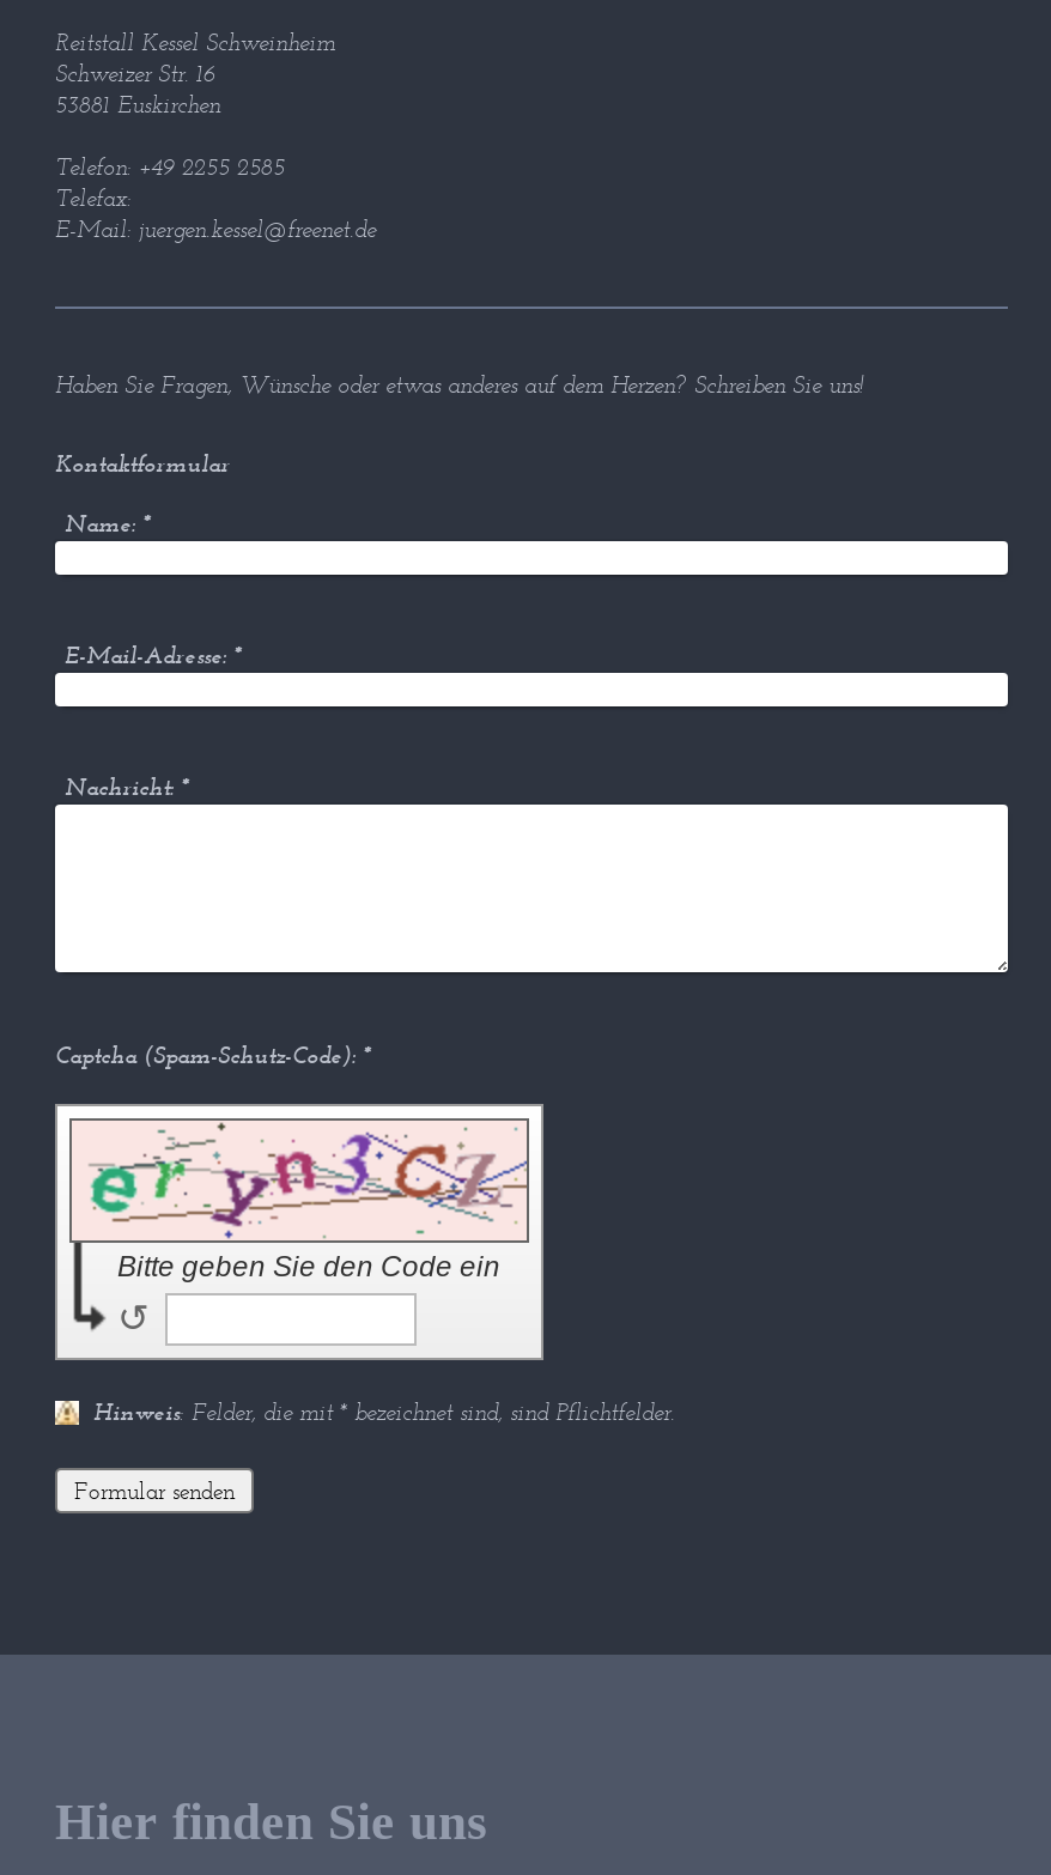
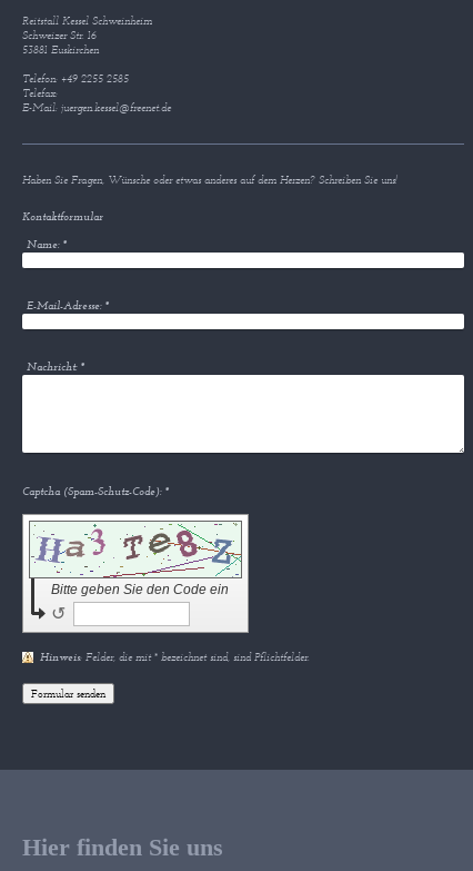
- [image]
+ [image]
